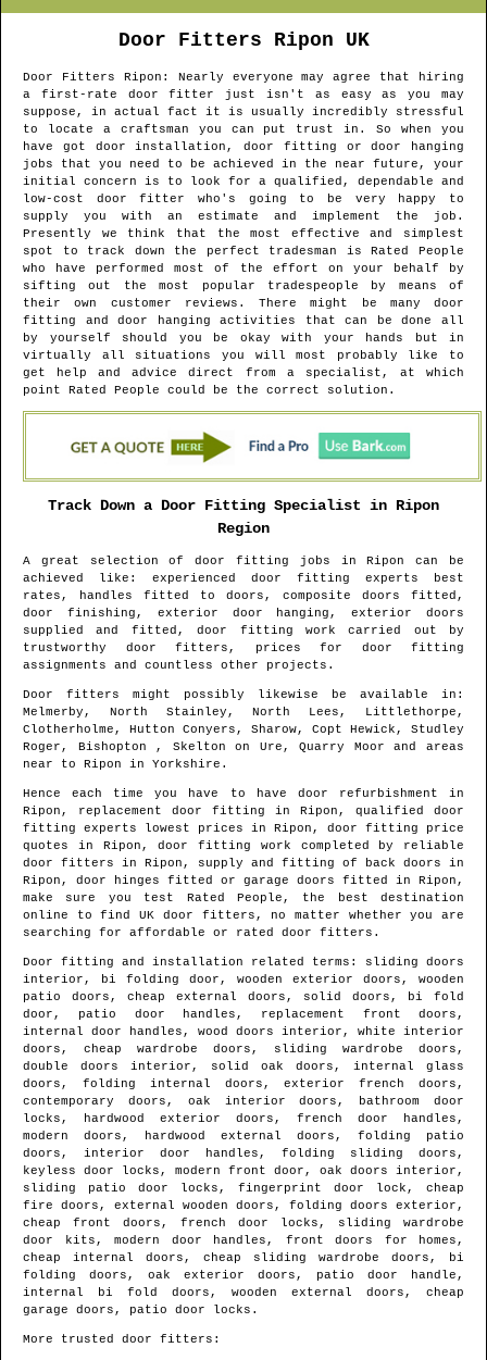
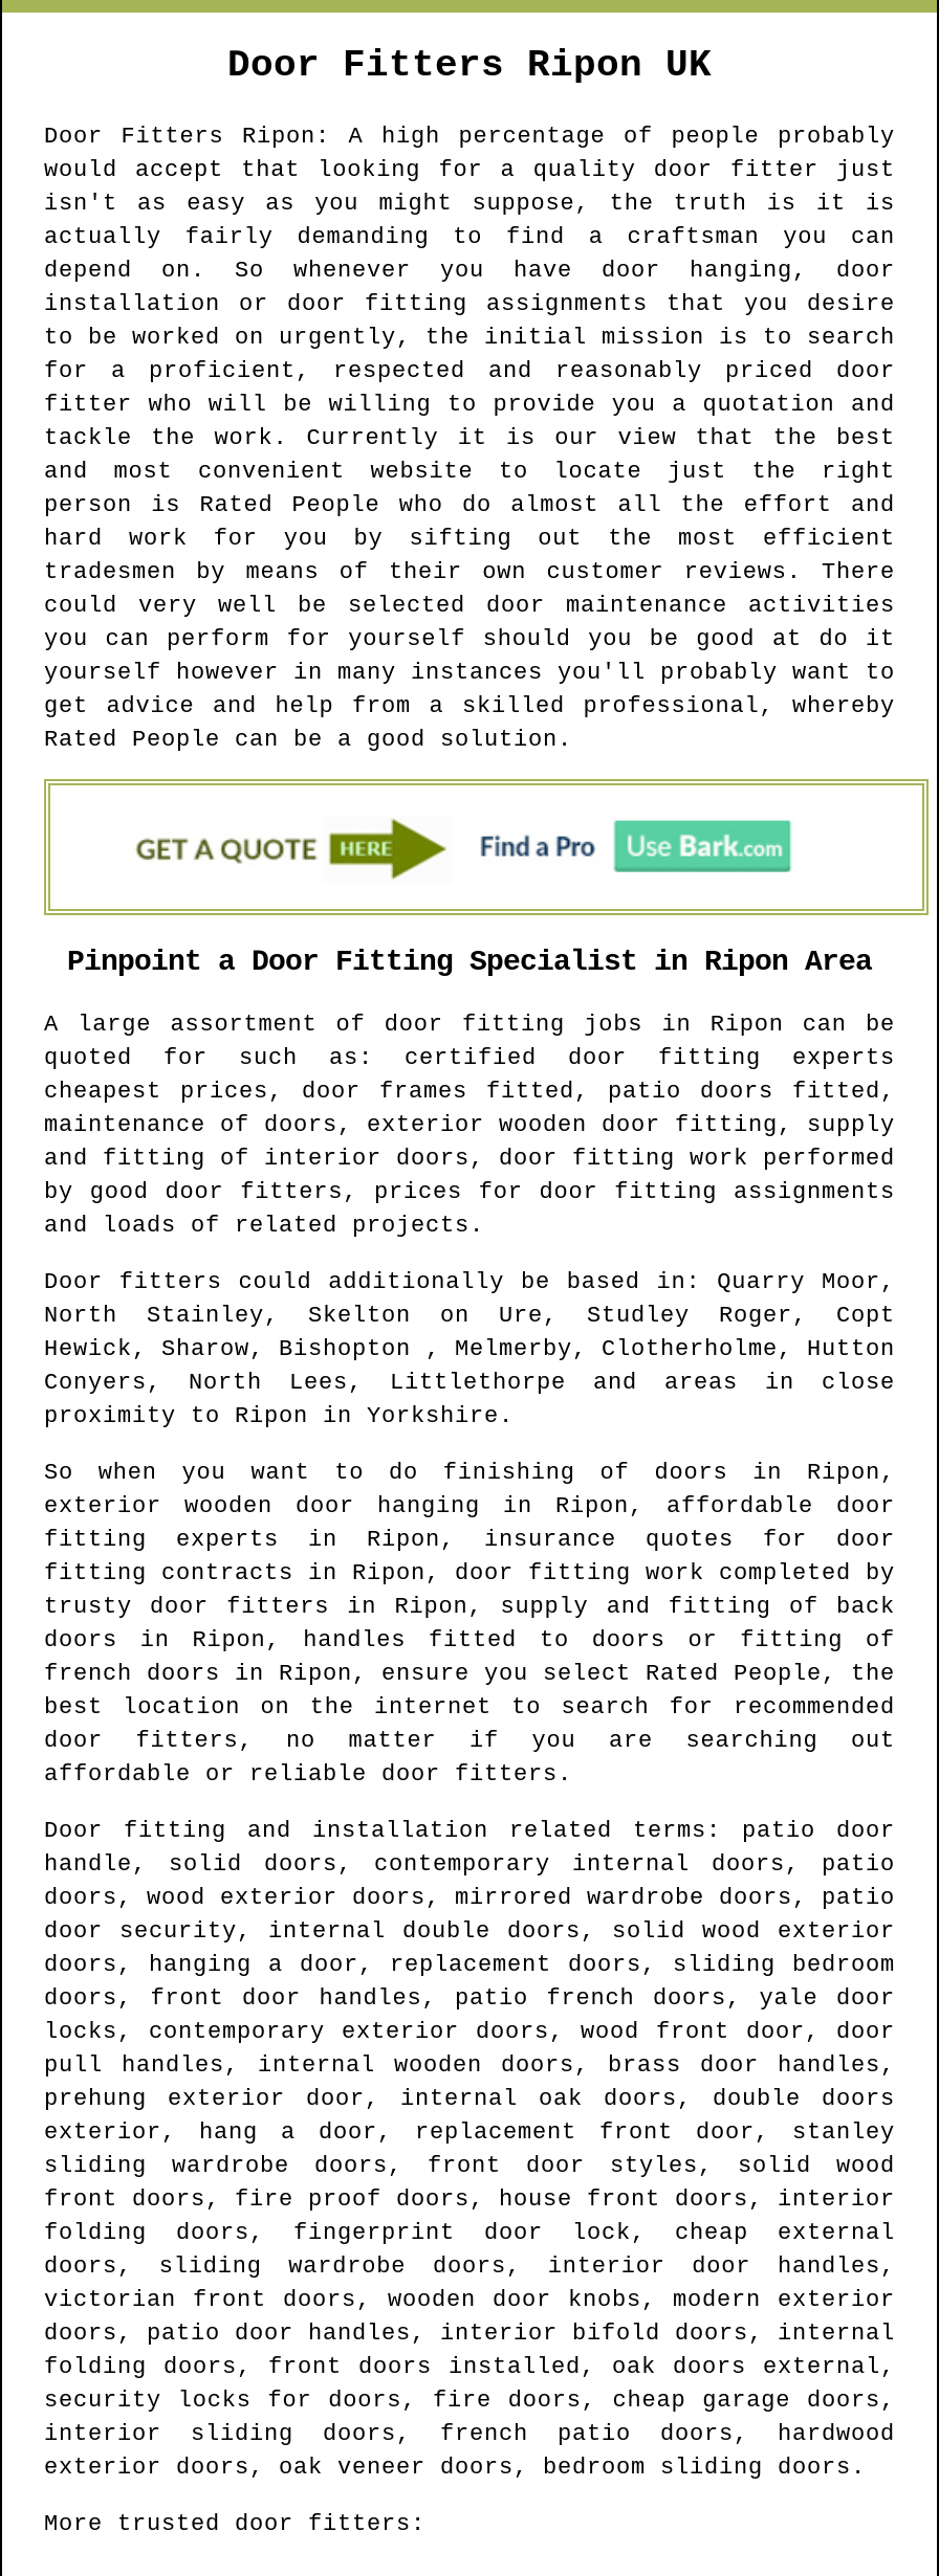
- Door Fitters Ripon: Nearly everyone may agree that hiring
- a first-rate door fitter just isn't as easy as you may
- suppose, in actual fact it is usually incredibly stressful
- to locate a craftsman you can put trust in. So when you
- have got door installation, door fitting or door hanging
- jobs that you need to be achieved in the near future, your
- initial concern is to look for a qualified, dependable and
- low-cost door fitter who's going to be very happy to
- supply you with an estimate and implement the job.
- Presently we think that the most effective and simplest
- spot to track down the perfect tradesman is Rated People
- who have performed most of the effort on your behalf by
- sifting out the most popular tradespeople by means of
- their own customer reviews. There might be many door
- fitting and door hanging activities that can be done all
- by yourself should you be okay with your hands but in
- virtually all situations you will most probably like to
- get help and advice direct from a specialist, at which
- point Rated People could be the correct solution.
+ Door Fitters Ripon: A high percentage of people probably
+ would accept that looking for a quality door fitter just
+ isn't as easy as you might suppose, the truth is it is
+ actually fairly demanding to find a craftsman you can
+ depend on. So whenever you have door hanging, door
+ installation or door fitting assignments that you desire
+ to be worked on urgently, the initial mission is to search
+ for a proficient, respected and reasonably priced door
+ fitter who will be willing to provide you a quotation and
+ tackle the work. Currently it is our view that the best
+ and most convenient website to locate just the right
+ person is Rated People who do almost all the effort and
+ hard work for you by sifting out the most efficient
+ tradesmen by means of their own customer reviews. There
+ could very well be selected door maintenance activities
+ you can perform for yourself should you be good at do it
+ yourself however in many instances you'll probably want to
+ get advice and help from a skilled professional, whereby
+ Rated People can be a good solution.

- Track Down a Door Fitting Specialist in Ripon
- Region
+ Pinpoint a Door Fitting Specialist in Ripon Area

- A great selection of door fitting jobs in Ripon can be
- achieved like: experienced door fitting experts best
- rates, handles fitted to doors, composite doors fitted,
- door finishing, exterior door hanging, exterior doors
- supplied and fitted, door fitting work carried out by
- trustworthy door fitters, prices for door fitting
- assignments and countless other projects.
+ A large assortment of door fitting jobs in Ripon can be
+ quoted for such as: certified door fitting experts
+ cheapest prices, door frames fitted, patio doors fitted,
+ maintenance of doors, exterior wooden door fitting, supply
+ and fitting of interior doors, door fitting work performed
+ by good door fitters, prices for door fitting assignments
+ and loads of related projects.

- Door fitters might possibly likewise be available in:
- Melmerby, North Stainley, North Lees, Littlethorpe,
- Clotherholme, Hutton Conyers, Sharow, Copt Hewick, Studley
- Roger, Bishopton , Skelton on Ure, Quarry Moor and areas
- near to Ripon in Yorkshire.
+ Door fitters could additionally be based in: Quarry Moor,
+ North Stainley, Skelton on Ure, Studley Roger, Copt
+ Hewick, Sharow, Bishopton , Melmerby, Clotherholme, Hutton
+ Conyers, North Lees, Littlethorpe and areas in close
+ proximity to Ripon in Yorkshire.

- Hence each time you have to have door refurbishment in
- Ripon, replacement door fitting in Ripon, qualified door
- fitting experts lowest prices in Ripon, door fitting price
- quotes in Ripon, door fitting work completed by reliable
- door fitters in Ripon, supply and fitting of back doors in
- Ripon, door hinges fitted or garage doors fitted in Ripon,
- make sure you test Rated People, the best destination
- online to find UK door fitters, no matter whether you are
- searching for affordable or rated door fitters.
+ So when you want to do finishing of doors in Ripon,
+ exterior wooden door hanging in Ripon, affordable door
+ fitting experts in Ripon, insurance quotes for door
+ fitting contracts in Ripon, door fitting work completed by
+ trusty door fitters in Ripon, supply and fitting of back
+ doors in Ripon, handles fitted to doors or fitting of
+ french doors in Ripon, ensure you select Rated People, the
+ best location on the internet to search for recommended
+ door fitters, no matter if you are searching out
+ affordable or reliable door fitters.

- Door fitting and installation related terms: sliding doors
- interior, bi folding door, wooden exterior doors, wooden
- patio doors, cheap external doors, solid doors, bi fold
- door, patio door handles, replacement front doors,
- internal door handles, wood doors interior, white interior
- doors, cheap wardrobe doors, sliding wardrobe doors,
- double doors interior, solid oak doors, internal glass
- doors, folding internal doors, exterior french doors,
- contemporary doors, oak interior doors, bathroom door
- locks, hardwood exterior doors, french door handles,
- modern doors, hardwood external doors, folding patio
- doors, interior door handles, folding sliding doors,
- keyless door locks, modern front door, oak doors interior,
- sliding patio door locks, fingerprint door lock, cheap
- fire doors, external wooden doors, folding doors exterior,
- cheap front doors, french door locks, sliding wardrobe
- door kits, modern door handles, front doors for homes,
- cheap internal doors, cheap sliding wardrobe doors, bi
- folding doors, oak exterior doors, patio door handle,
- internal bi fold doors, wooden external doors, cheap
- garage doors, patio door locks.
+ Door fitting and installation related terms: patio door
+ handle, solid doors, contemporary internal doors, patio
+ doors, wood exterior doors, mirrored wardrobe doors, patio
+ door security, internal double doors, solid wood exterior
+ doors, hanging a door, replacement doors, sliding bedroom
+ doors, front door handles, patio french doors, yale door
+ locks, contemporary exterior doors, wood front door, door
+ pull handles, internal wooden doors, brass door handles,
+ prehung exterior door, internal oak doors, double doors
+ exterior, hang a door, replacement front door, stanley
+ sliding wardrobe doors, front door styles, solid wood
+ front doors, fire proof doors, house front doors, interior
+ folding doors, fingerprint door lock, cheap external
+ doors, sliding wardrobe doors, interior door handles,
+ victorian front doors, wooden door knobs, modern exterior
+ doors, patio door handles, interior bifold doors, internal
+ folding doors, front doors installed, oak doors external,
+ security locks for doors, fire doors, cheap garage doors,
+ interior sliding doors, french patio doors, hardwood
+ exterior doors, oak veneer doors, bedroom sliding doors.
